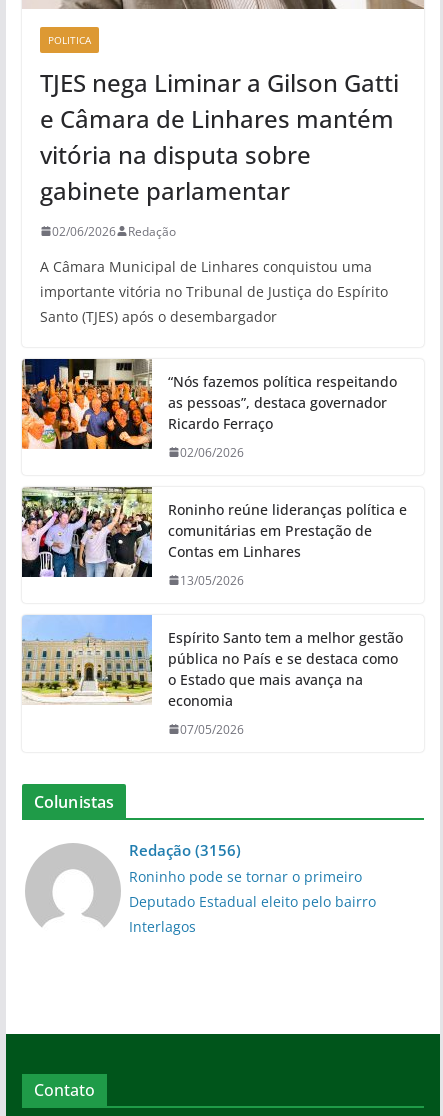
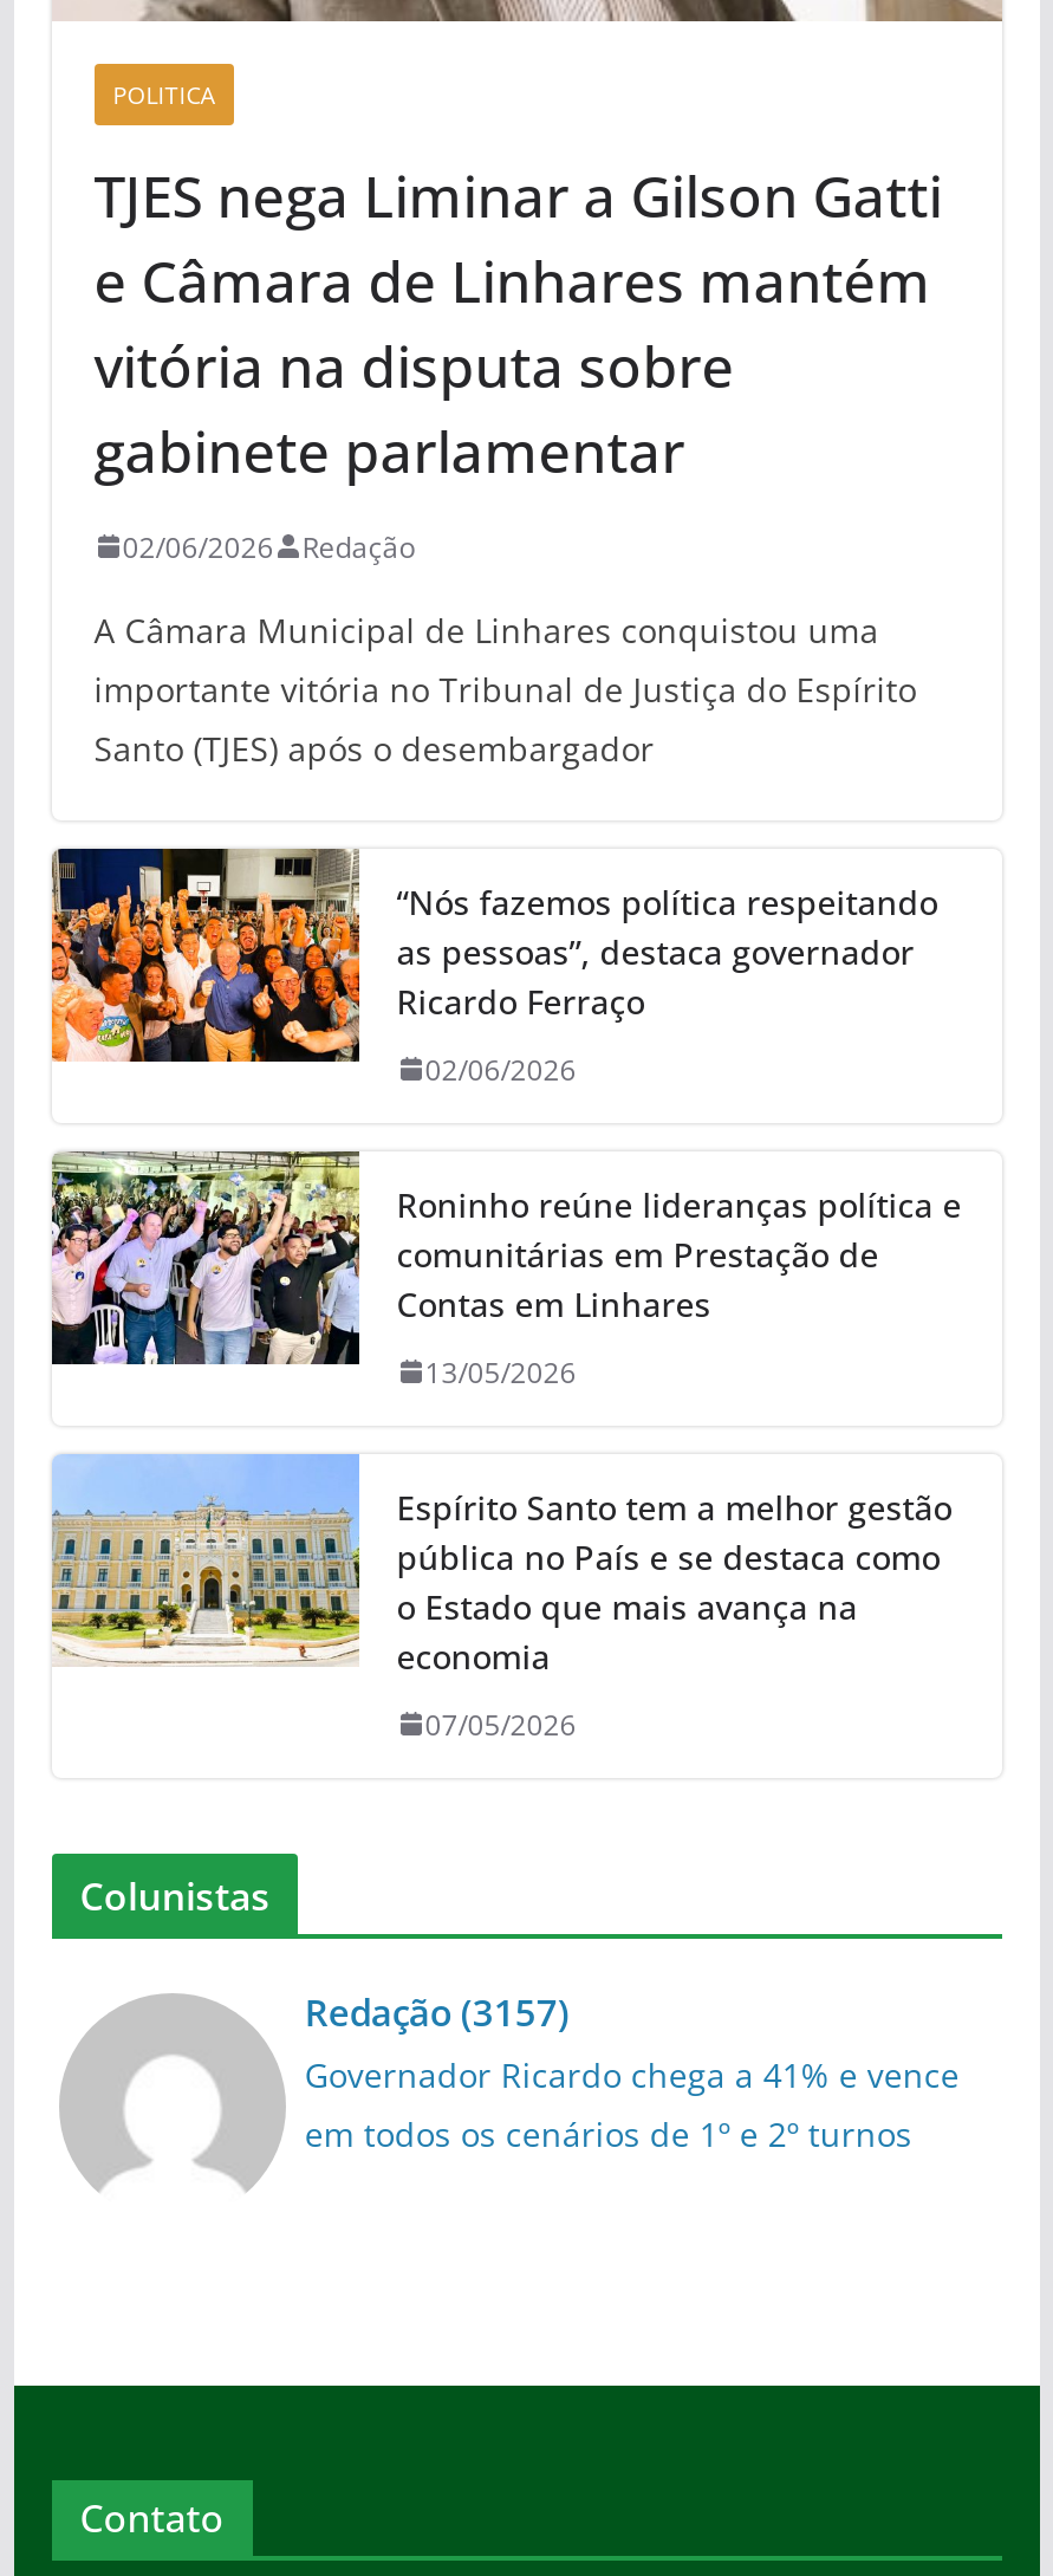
- Redação (3156)
- Roninho pode se tornar o primeiro
- Deputado Estadual eleito pelo bairro
- Interlagos
+ Redação (3157)
+ Governador Ricardo chega a 41% e vence
+ em todos os cenários de 1º e 2º turnos
